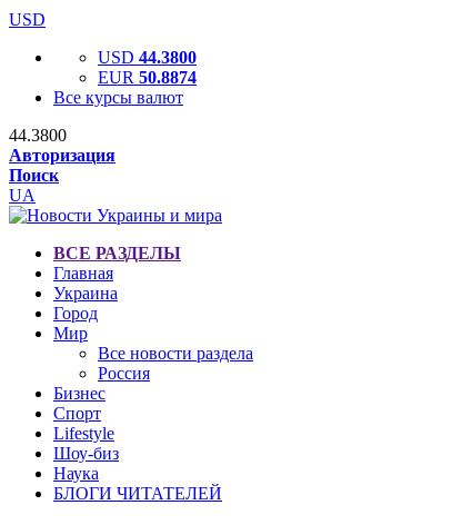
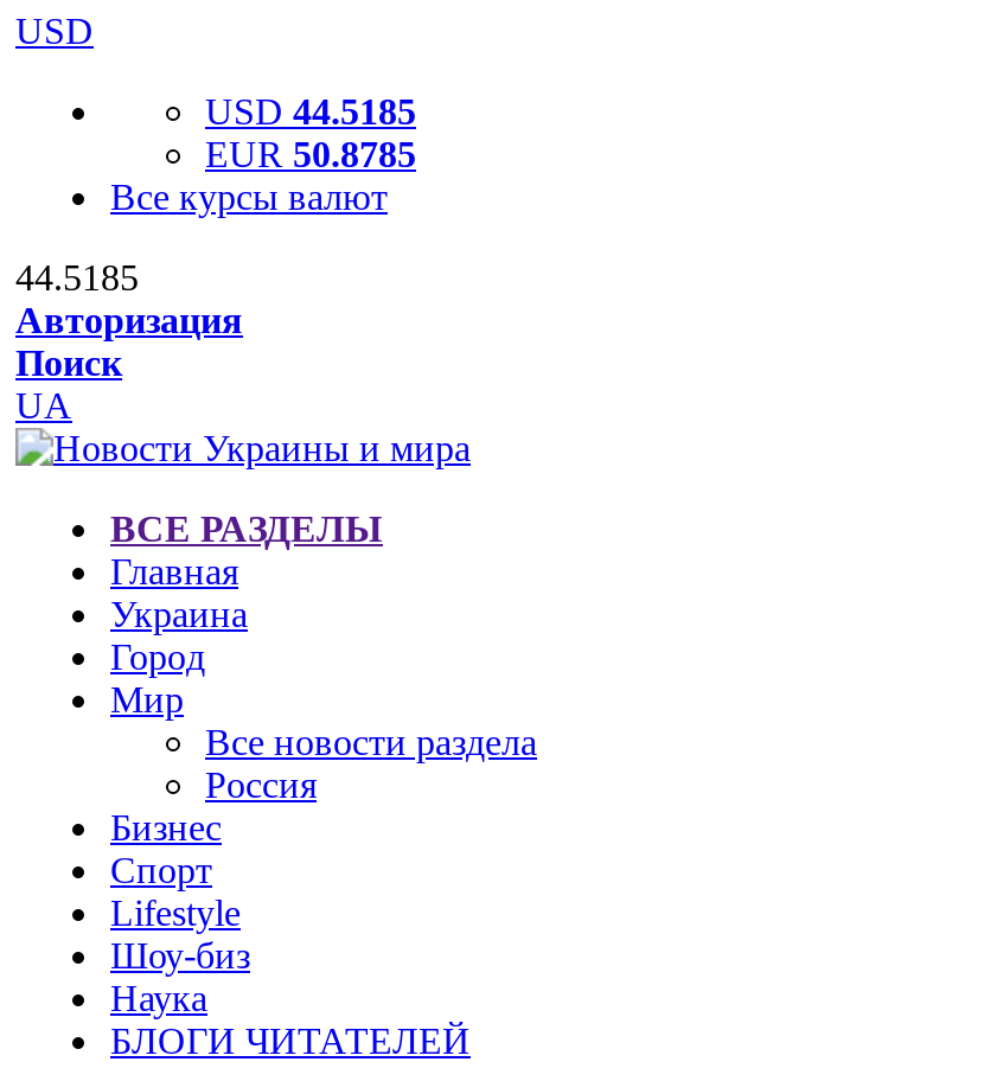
- USD 44.3800
+ USD 44.5185

- EUR 50.8874
+ EUR 50.8785

- 44.3800
+ 44.5185
